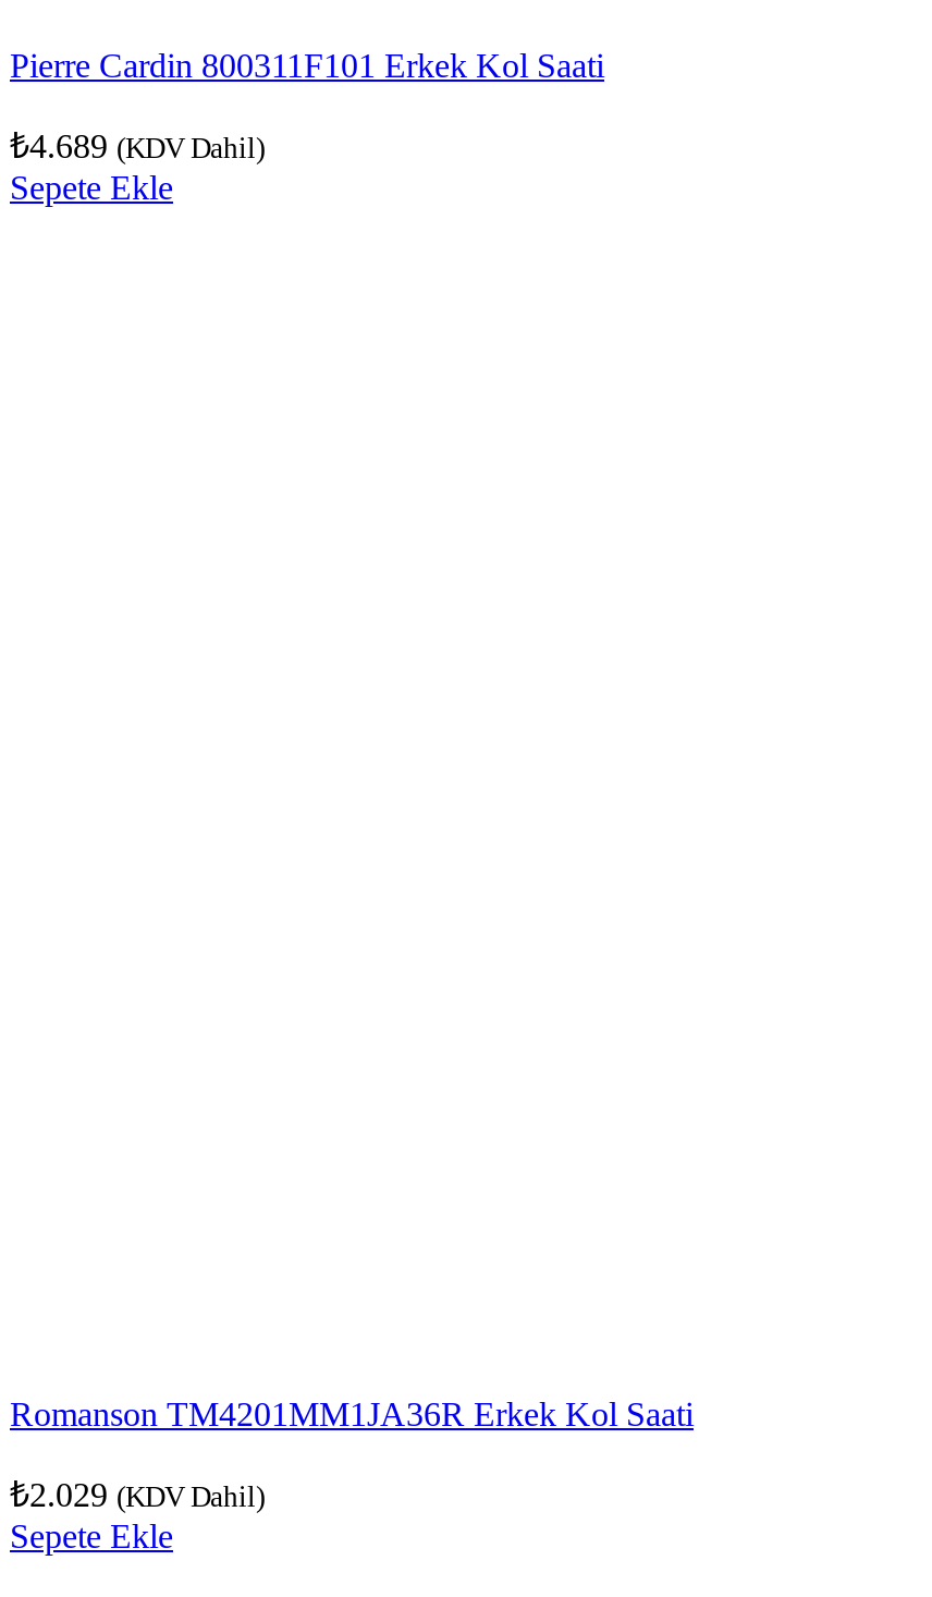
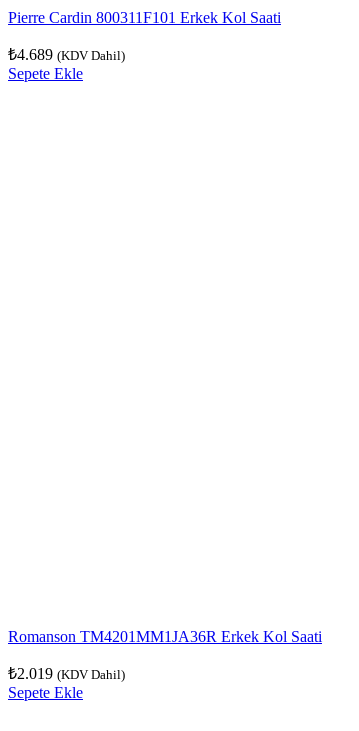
- ₺2.029 (KDV Dahil)
+ ₺2.019 (KDV Dahil)
